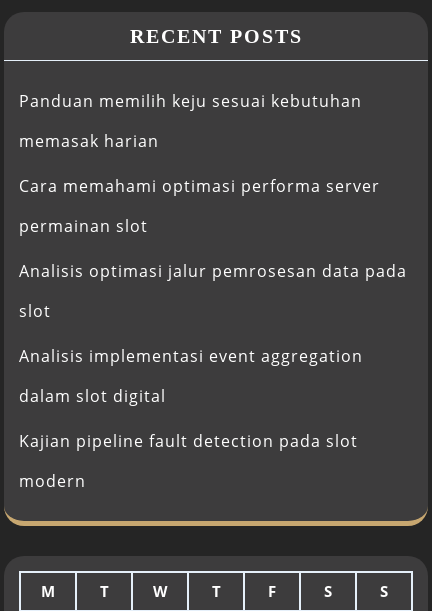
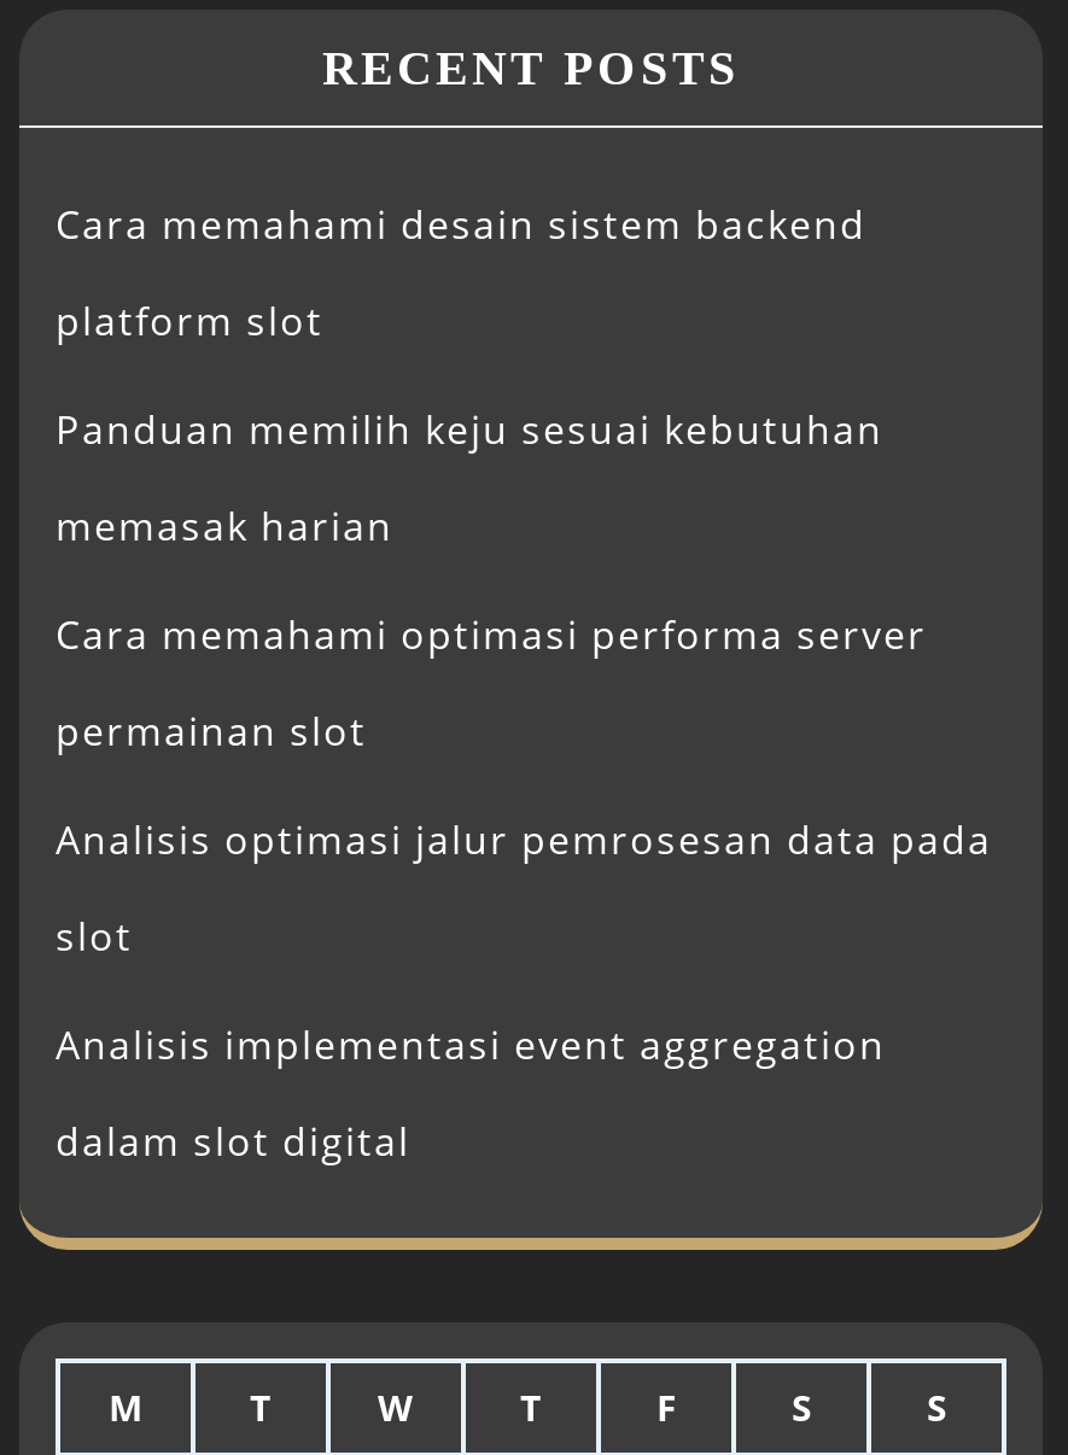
+ Cara memahami desain sistem backend
+ platform slot

moved down: Panduan memilih keju sesuai kebutuhan | memasak harian | Cara memahami optimasi performa server | permainan slot | Analisis optimasi jalur pemrosesan data pada | slot | Analisis implementasi event aggregation | dalam slot digital

- Kajian pipeline fault detection pada slot
- modern
